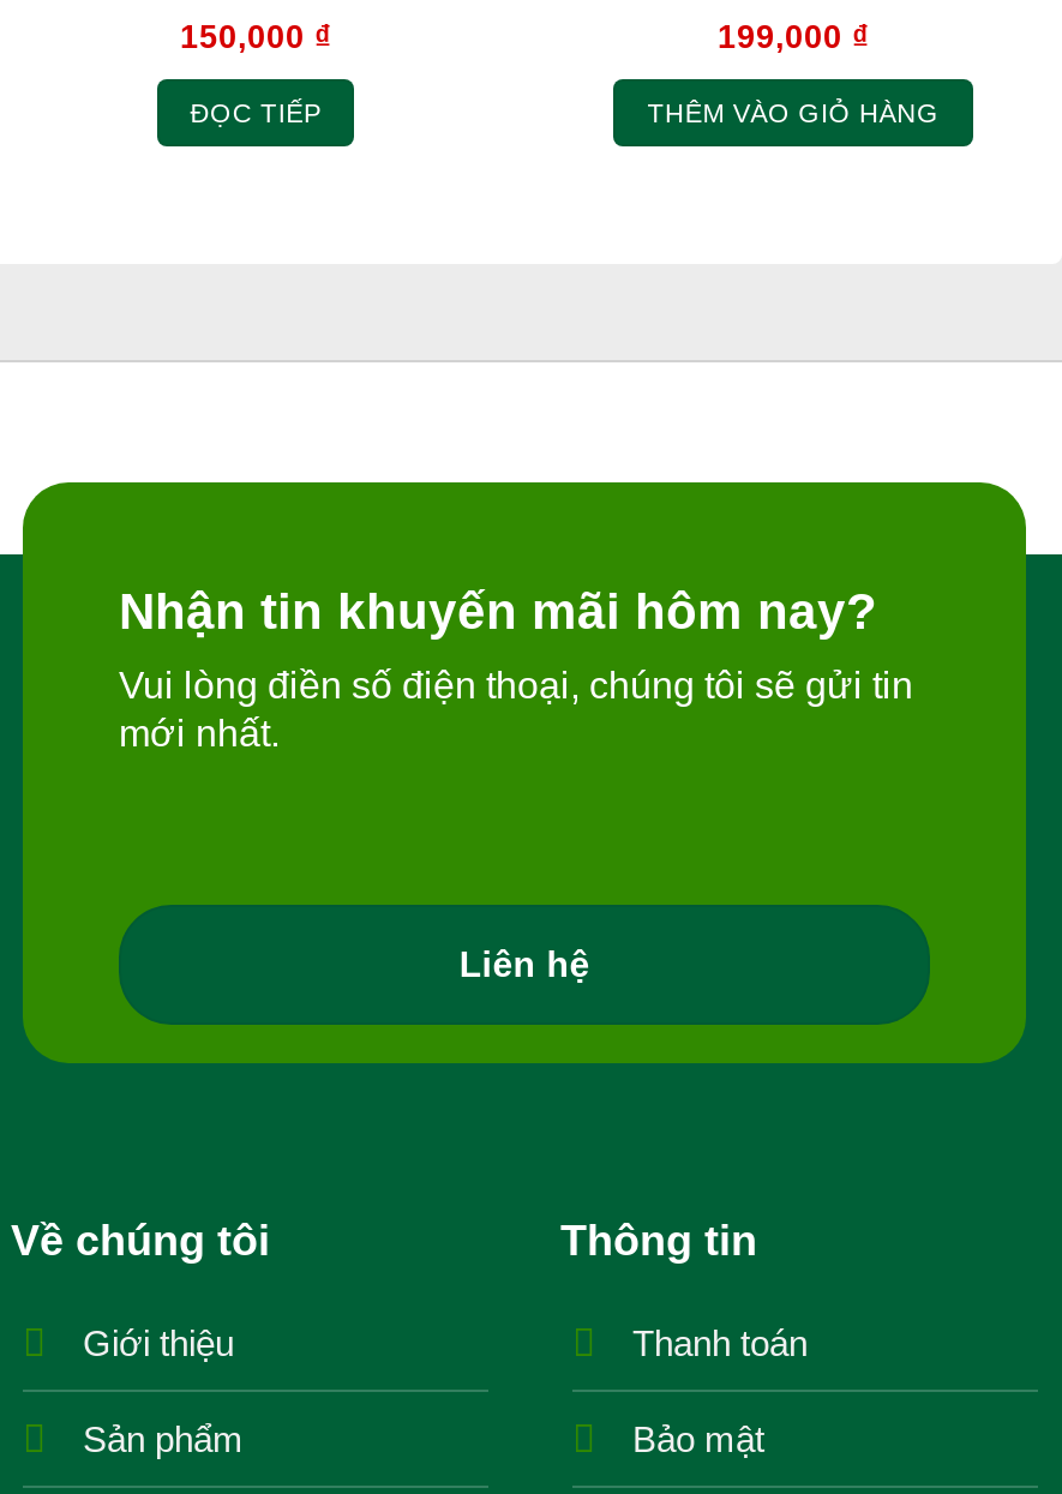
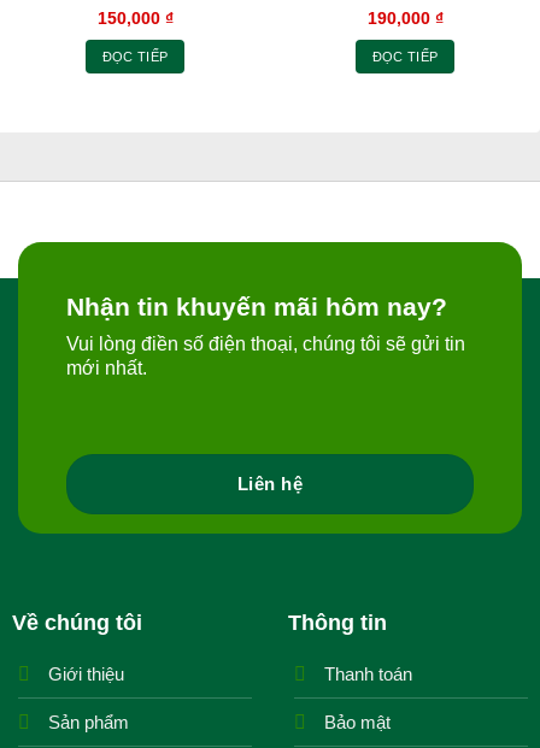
- 199,000 ₫
+ 190,000 ₫

- THÊM VÀO GIỎ HÀNG
+ ĐỌC TIẾP
